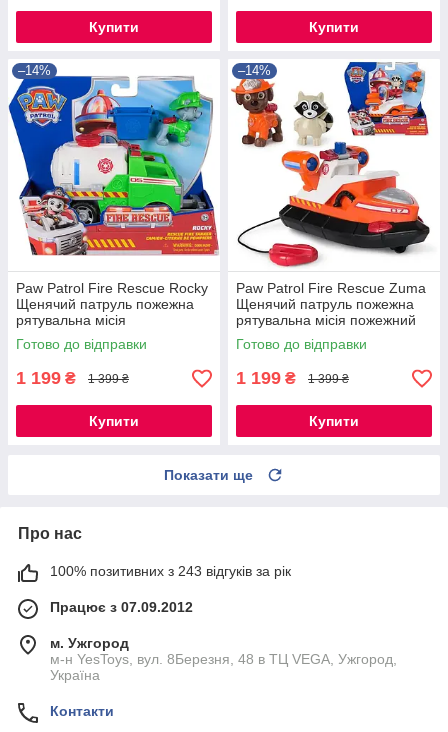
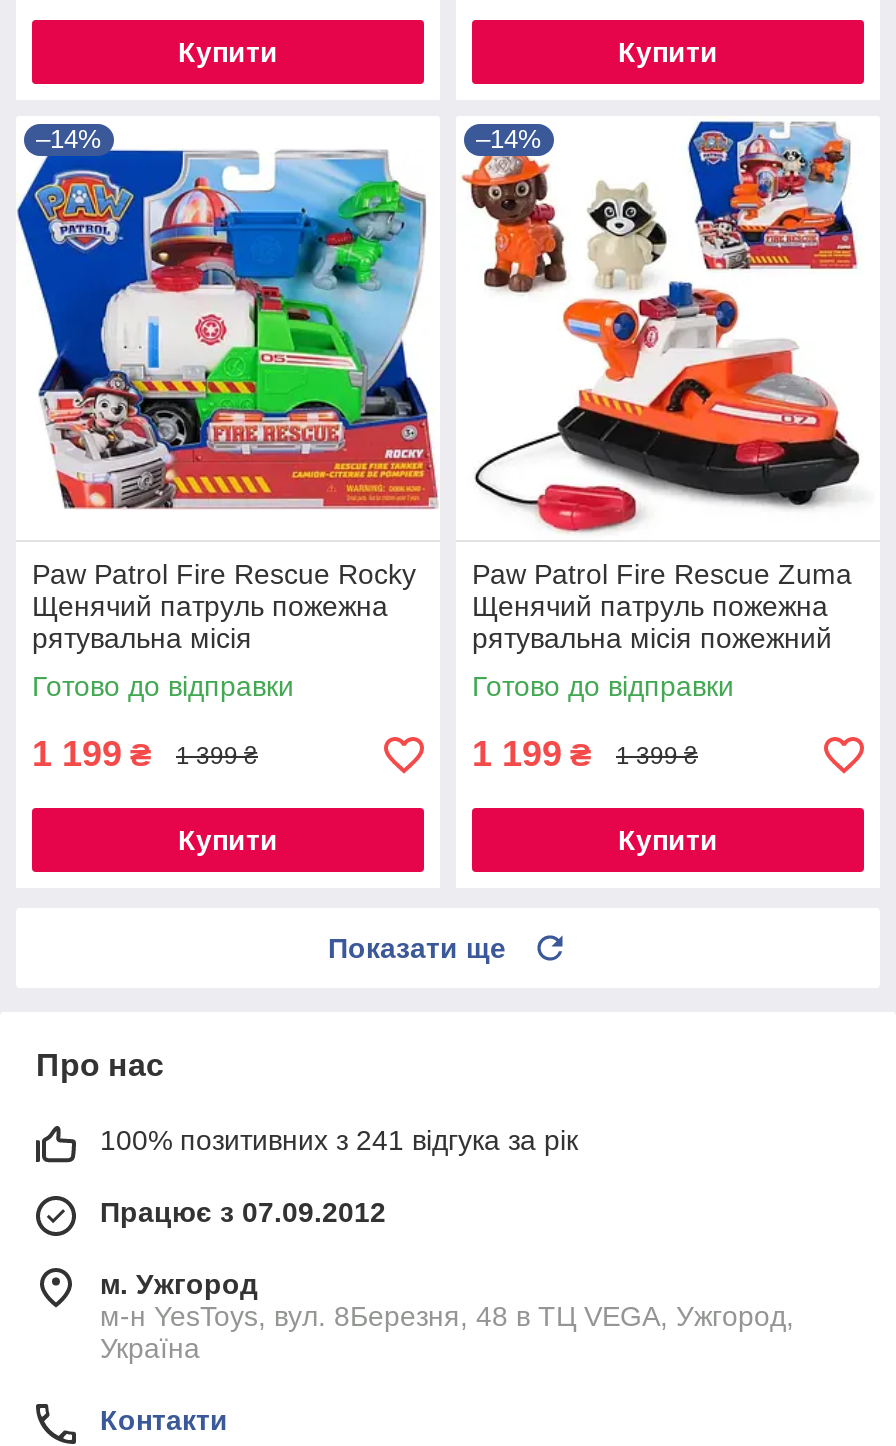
- 100% позитивних з 243 відгуків за рік
+ 100% позитивних з 241 відгука за рік
